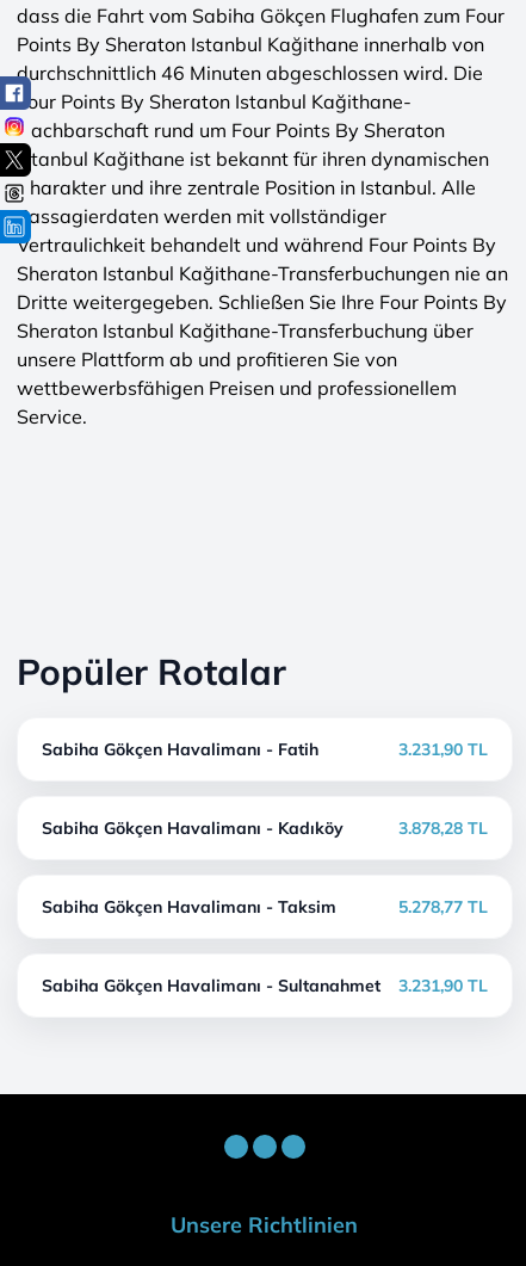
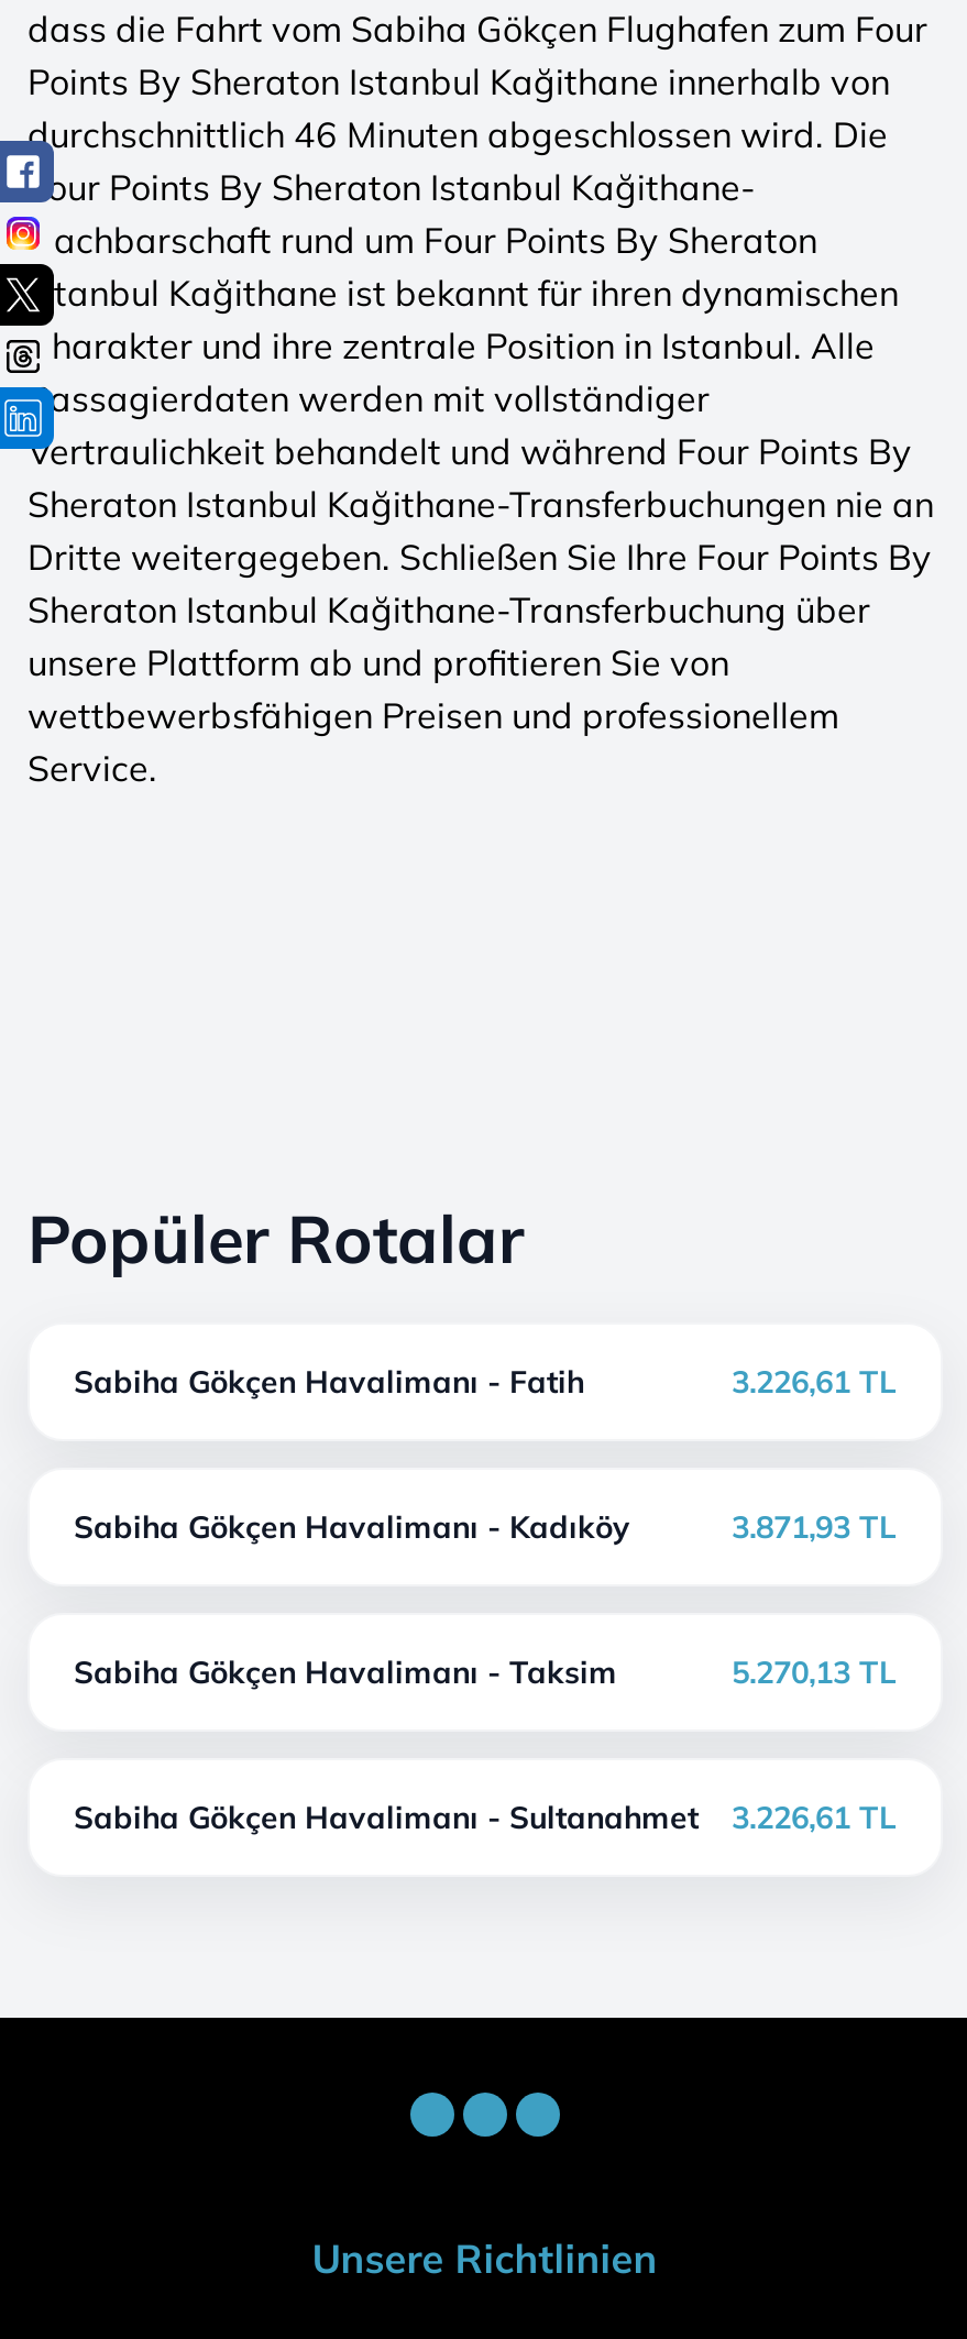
- 3.231,90 TL
+ 3.226,61 TL

- 3.878,28 TL
+ 3.871,93 TL

- 5.278,77 TL
+ 5.270,13 TL

- Sabiha Gökçen Havalimanı - Sultanahmet 3.231,90 TL
+ Sabiha Gökçen Havalimanı - Sultanahmet 3.226,61 TL
